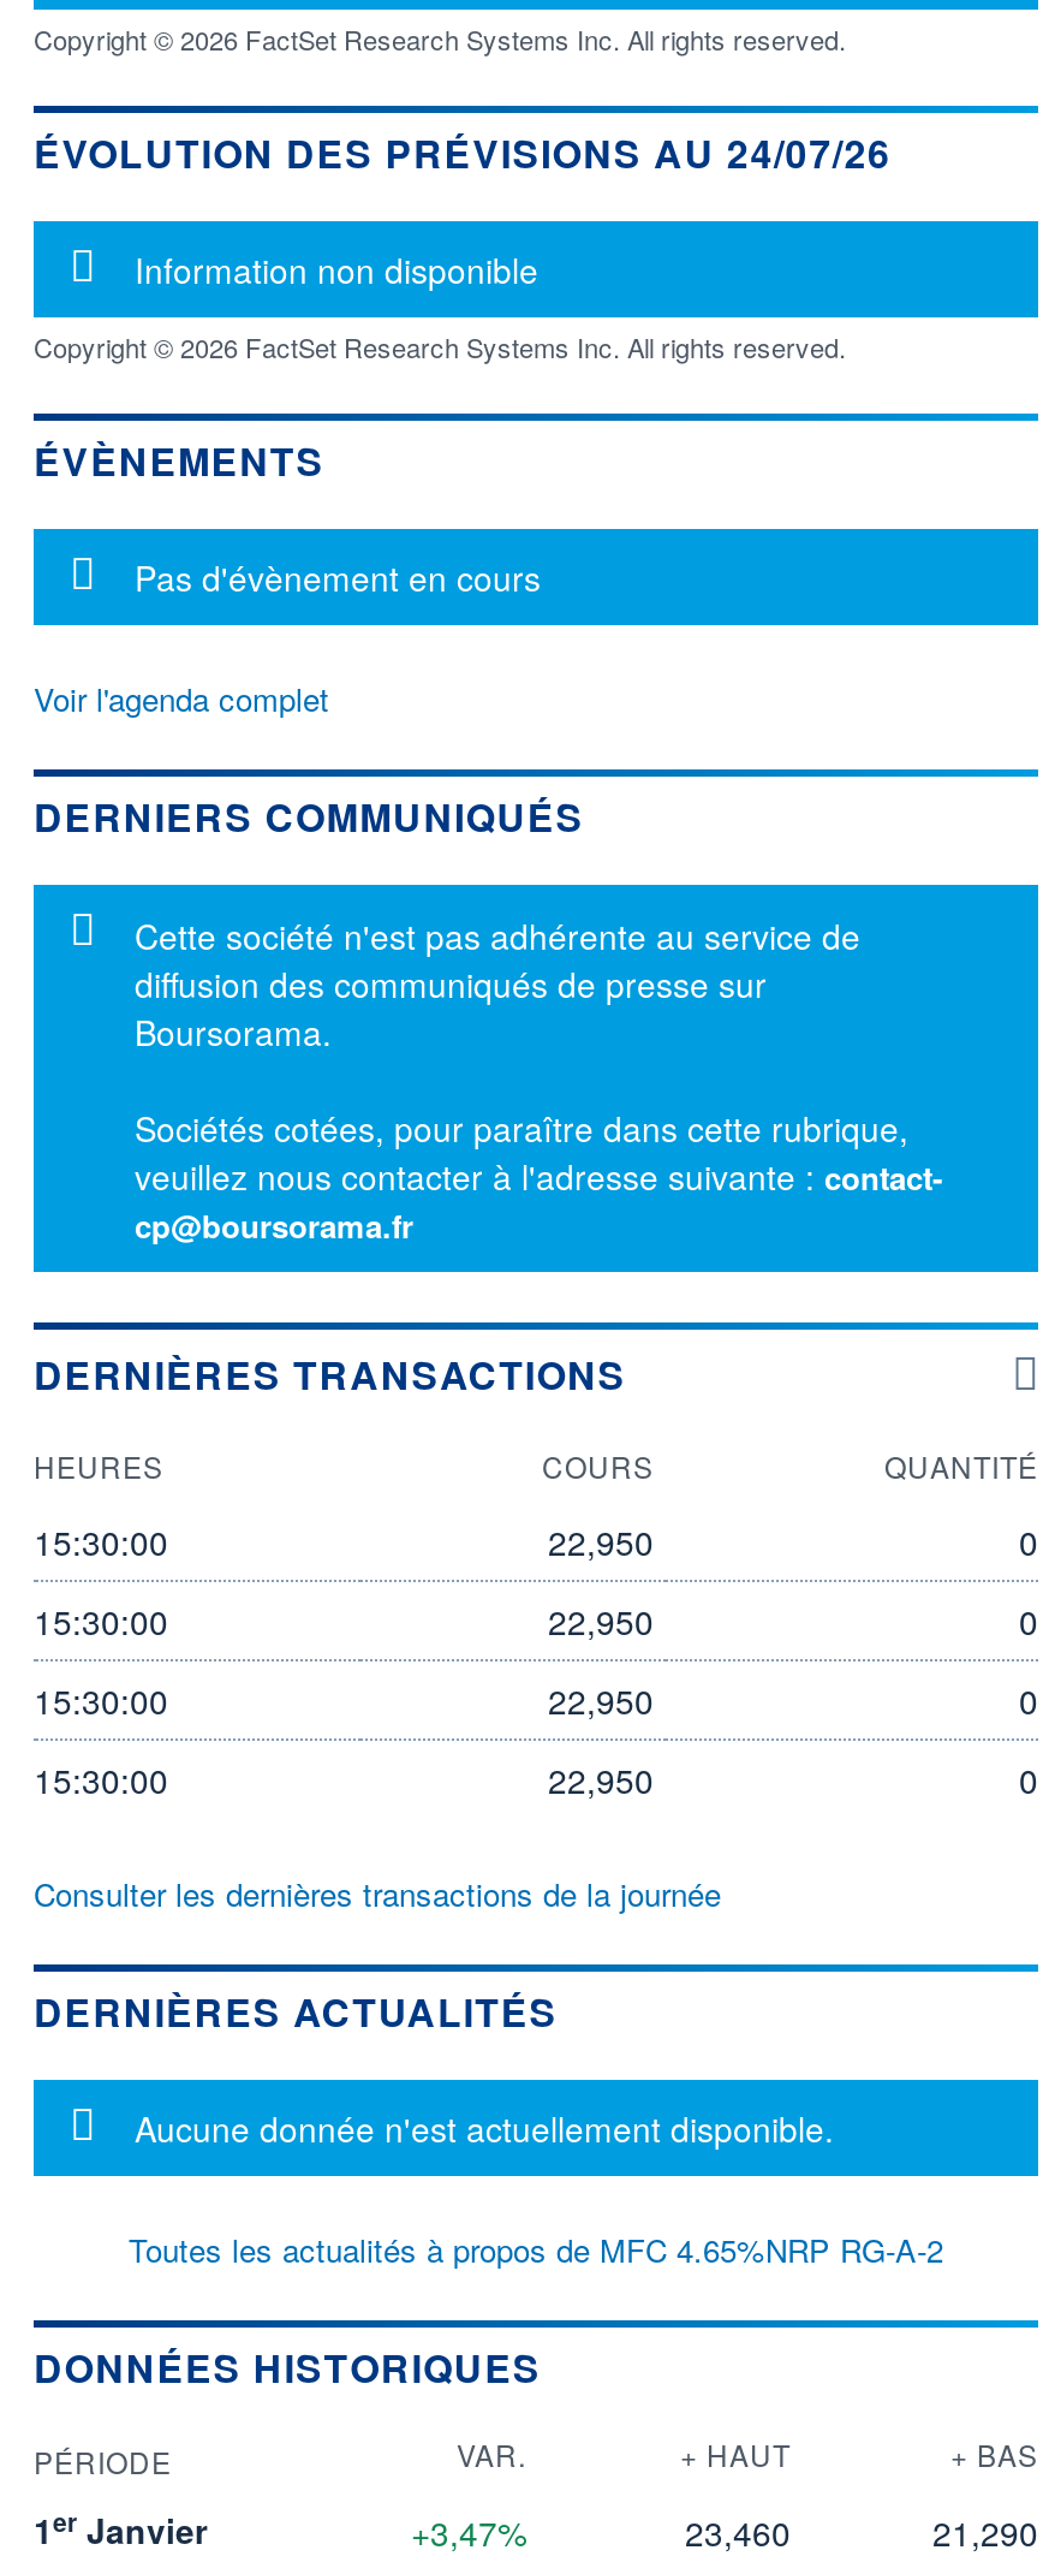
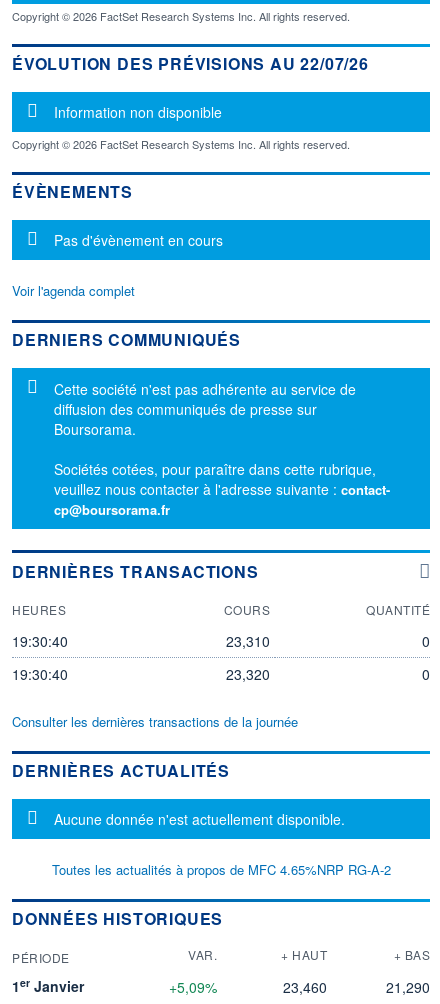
- ÉVOLUTION DES PRÉVISIONS AU 24/07/26
+ ÉVOLUTION DES PRÉVISIONS AU 22/07/26

- 15:30:00
+ 19:30:40

- 22,950
+ 23,310

- 15:30:00
- 22,950
- 0
- 15:30:00
- 22,950
- 0
- 15:30:00
- 22,950
+ 19:30:40
+ 23,320

- +3,47%
+ +5,09%
